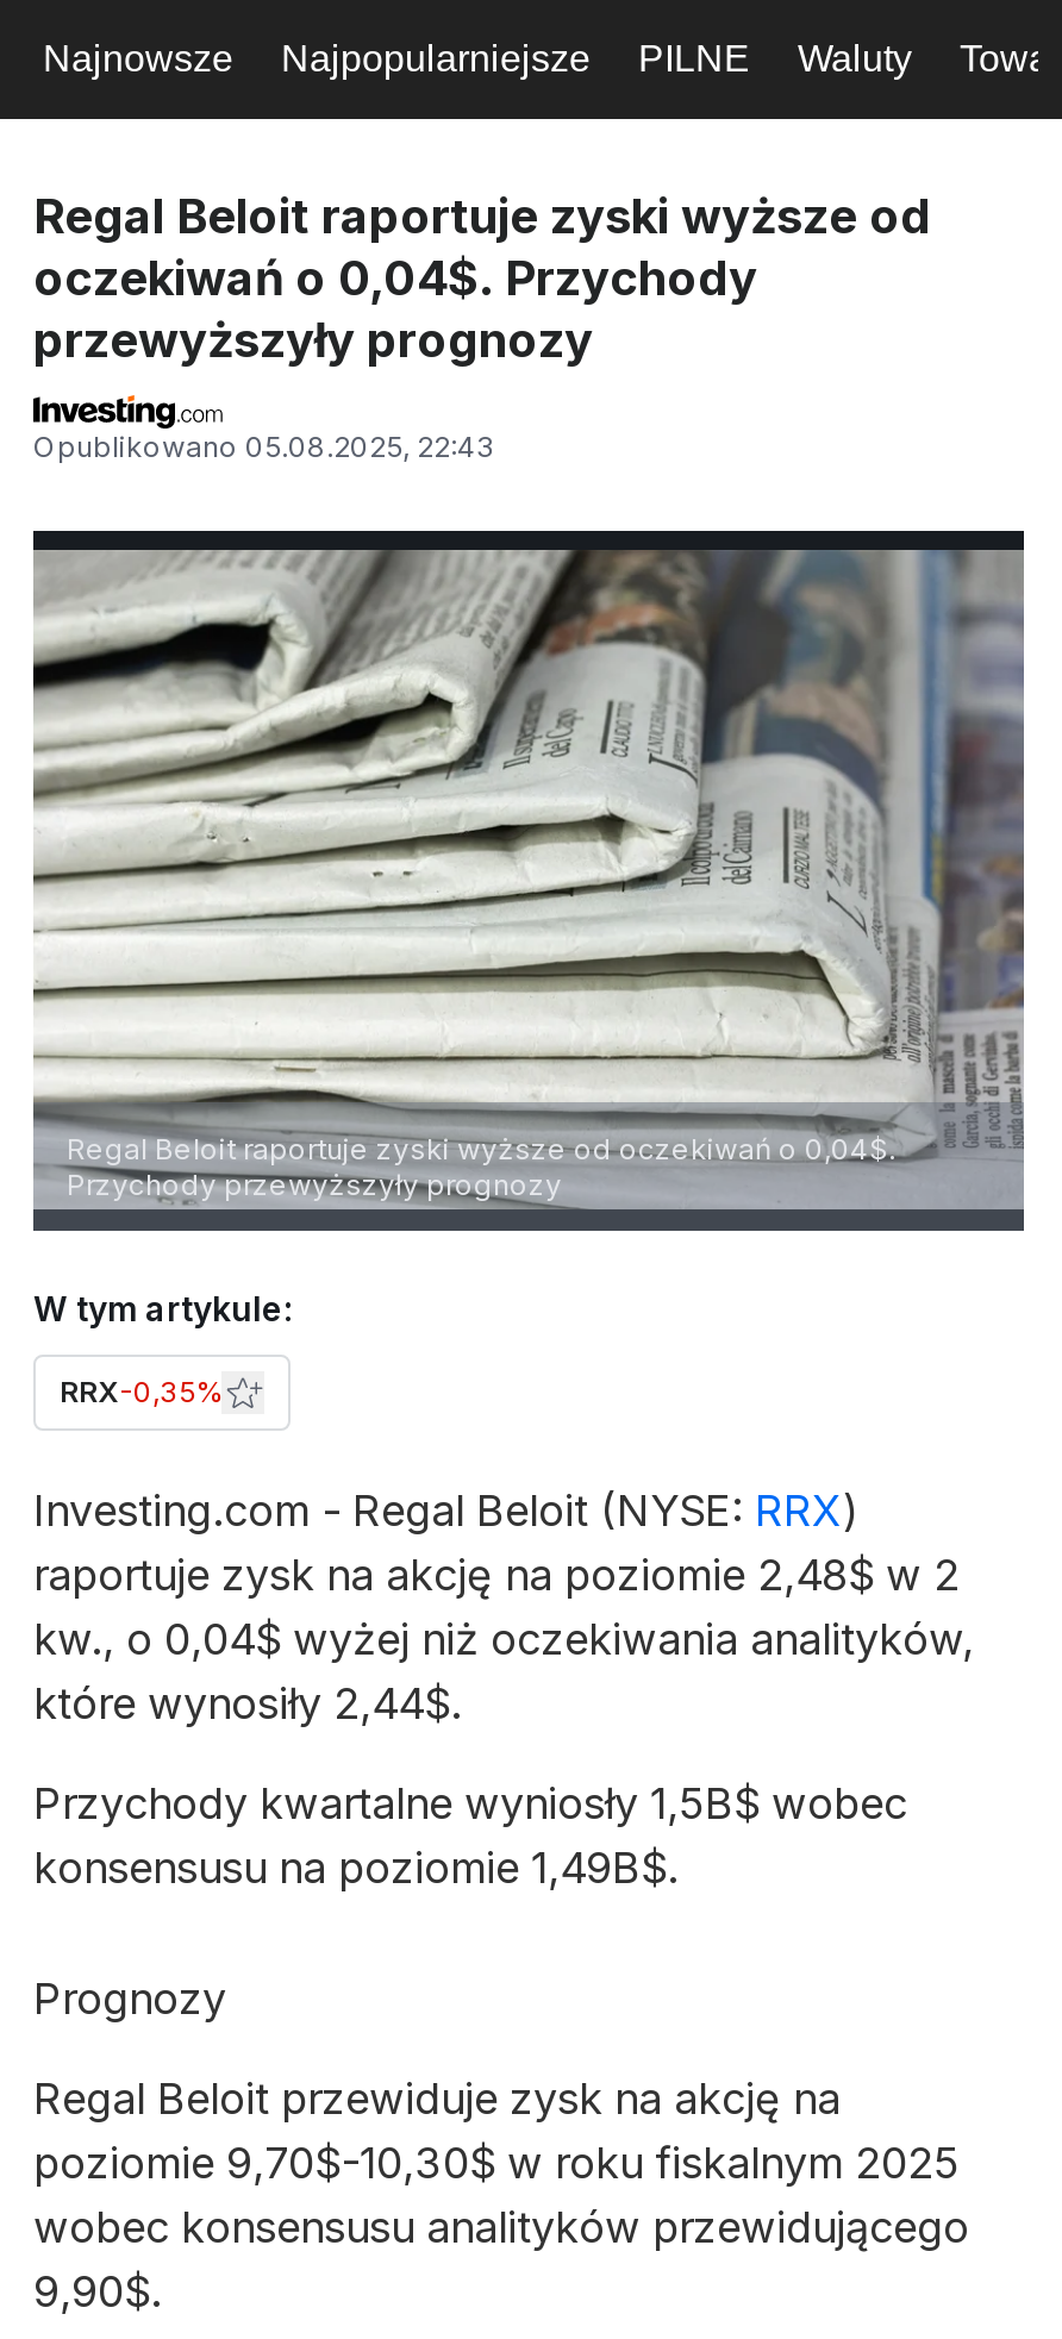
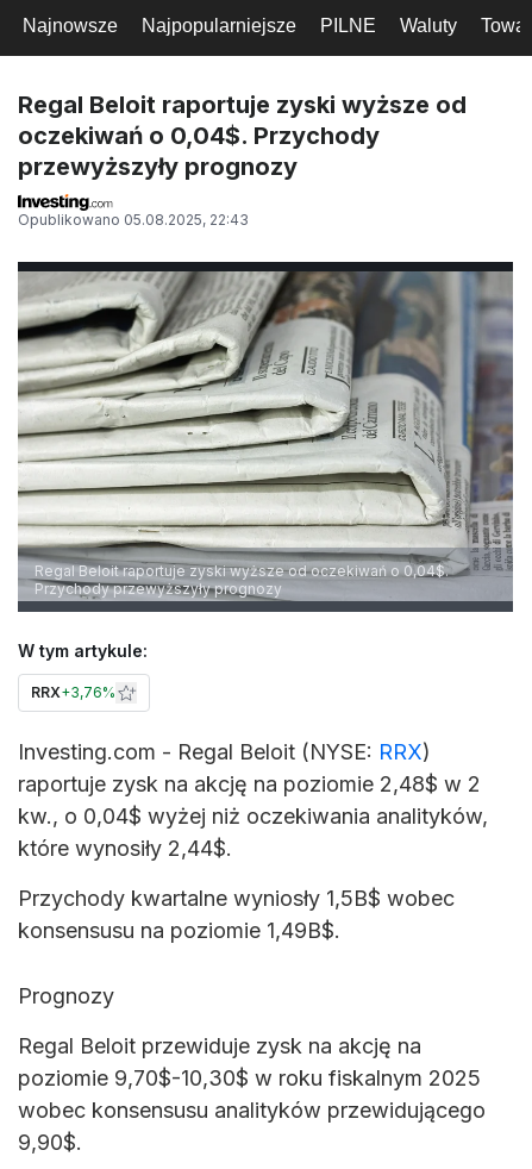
- RRX-0,35%
+ RRX+3,76%
